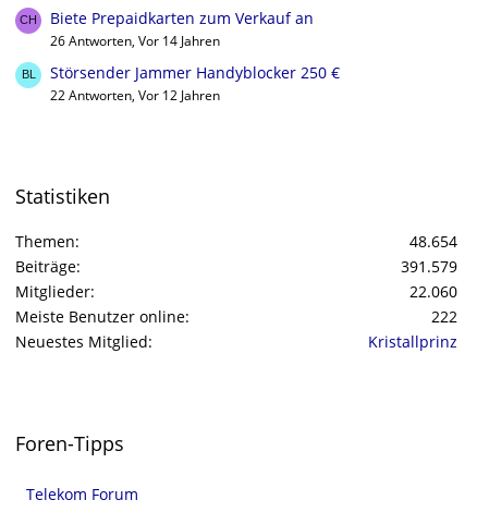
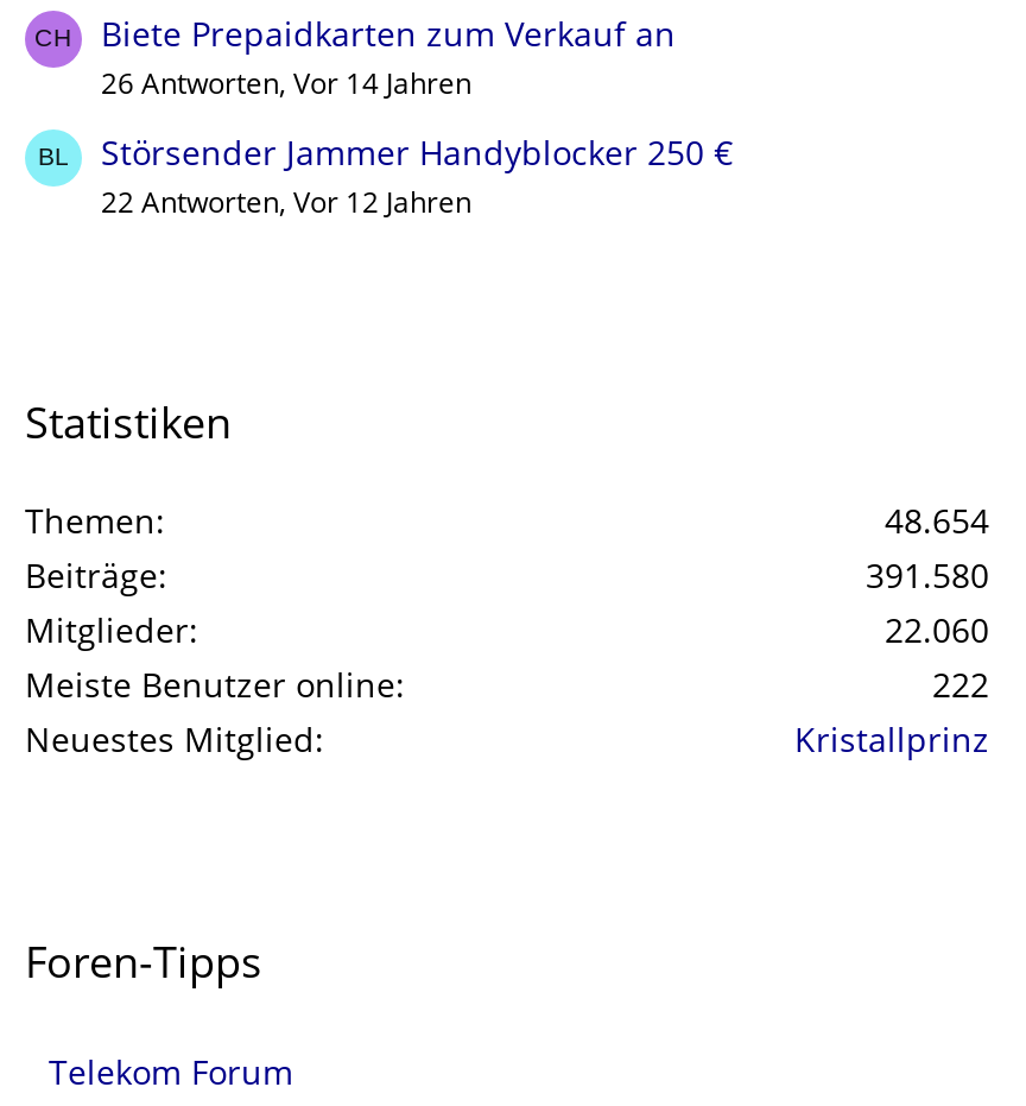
- 391.579
+ 391.580
